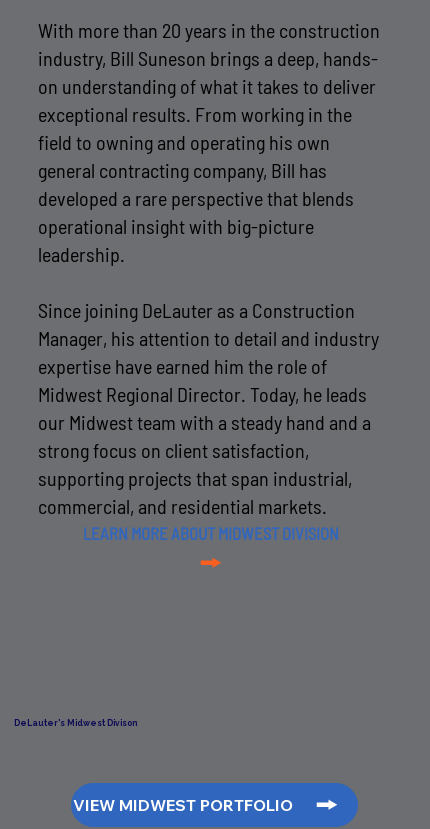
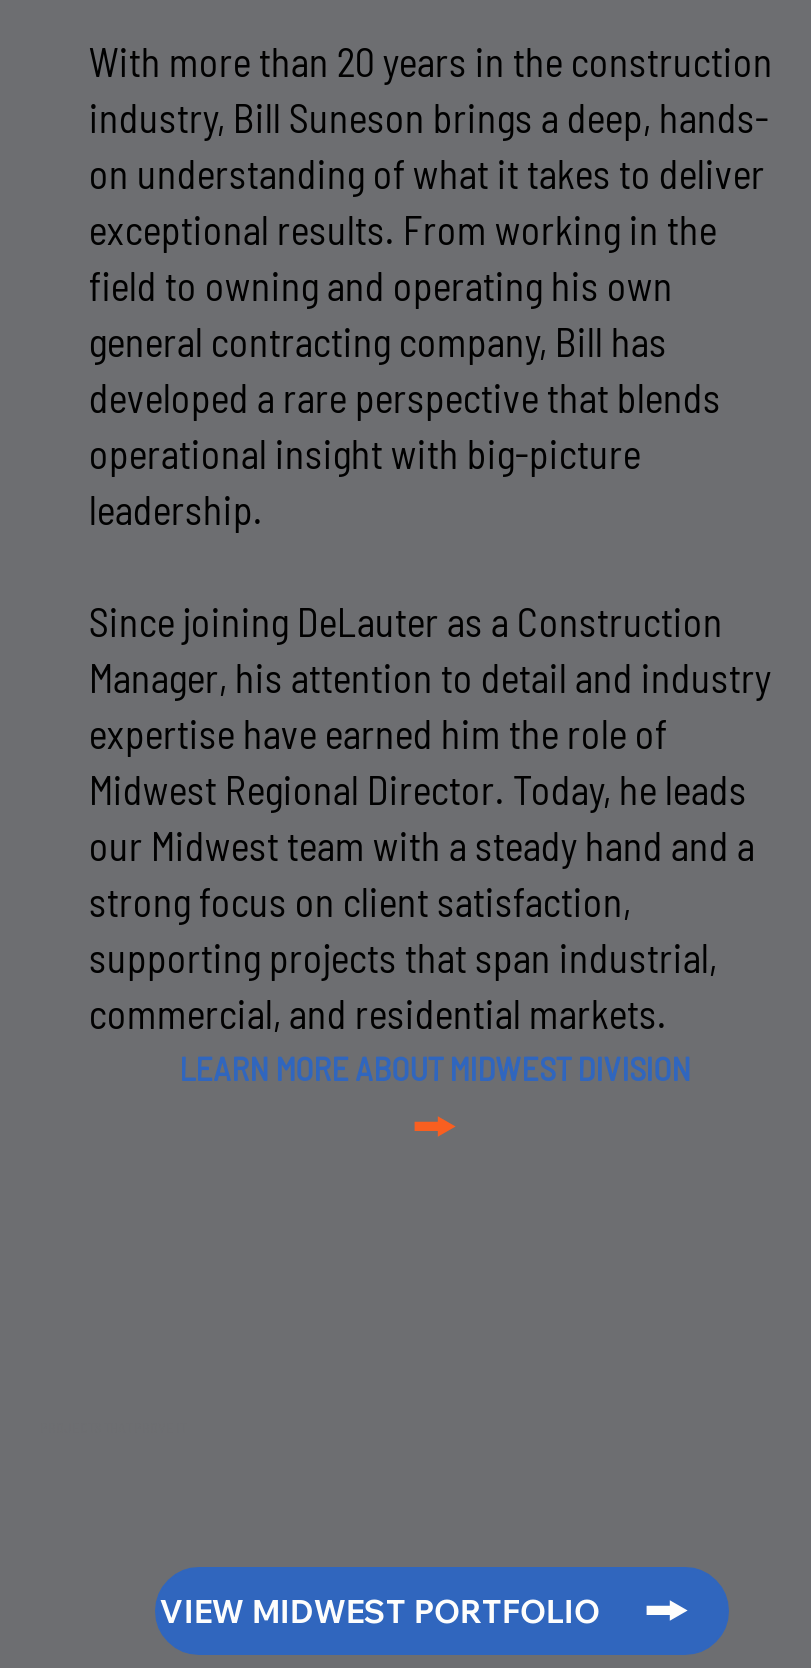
- DeLauter's Midwest Divison
